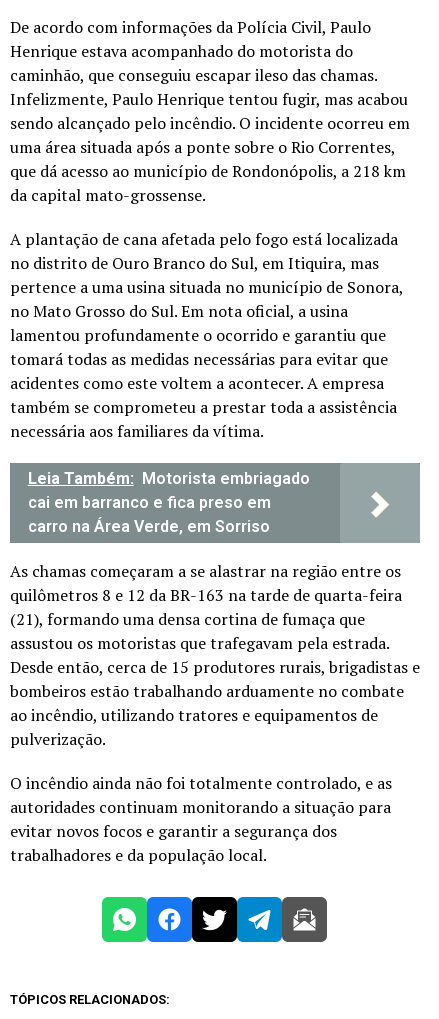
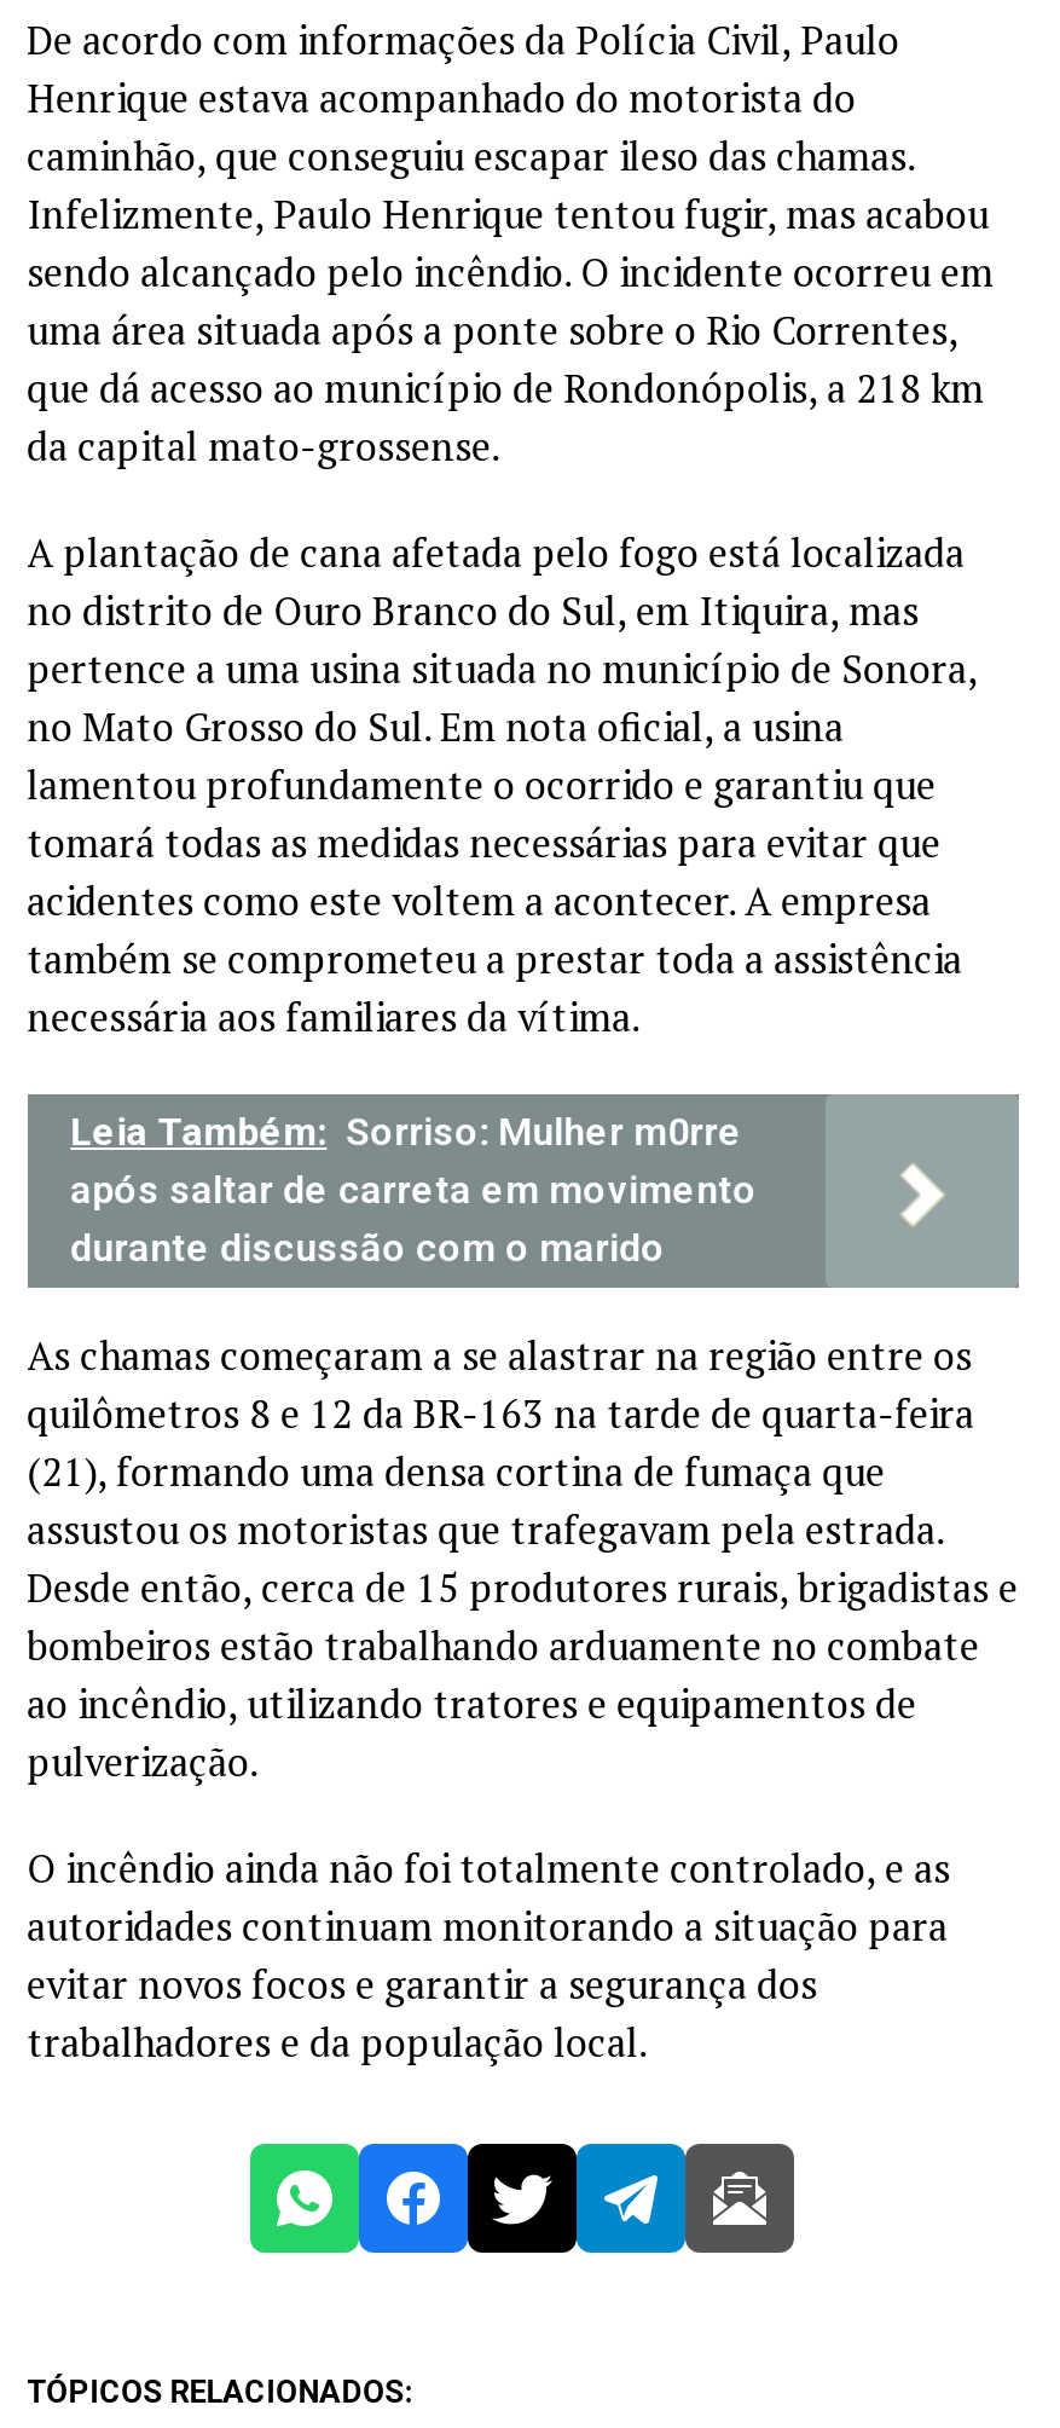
- Leia Também: Motorista embriagado
- cai em barranco e fica preso em
- carro na Área Verde, em Sorriso
+ Leia Também: Sorriso: Mulher m0rre
+ após saltar de carreta em movimento
+ durante discussão com o marido
